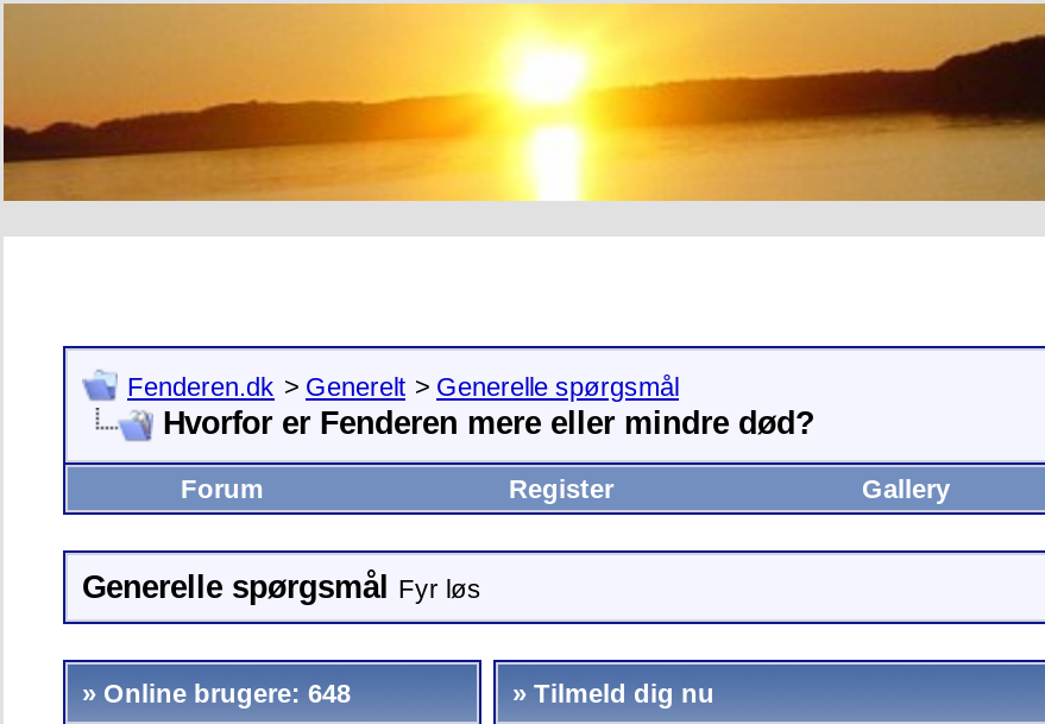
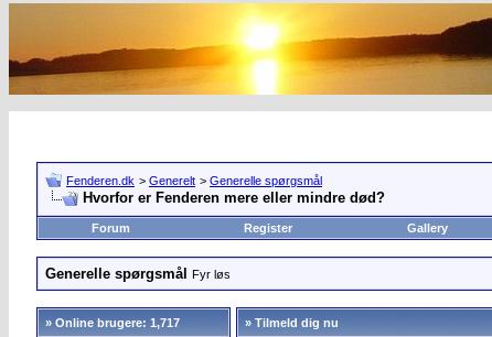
- » Online brugere: 648
+ » Online brugere: 1,717
